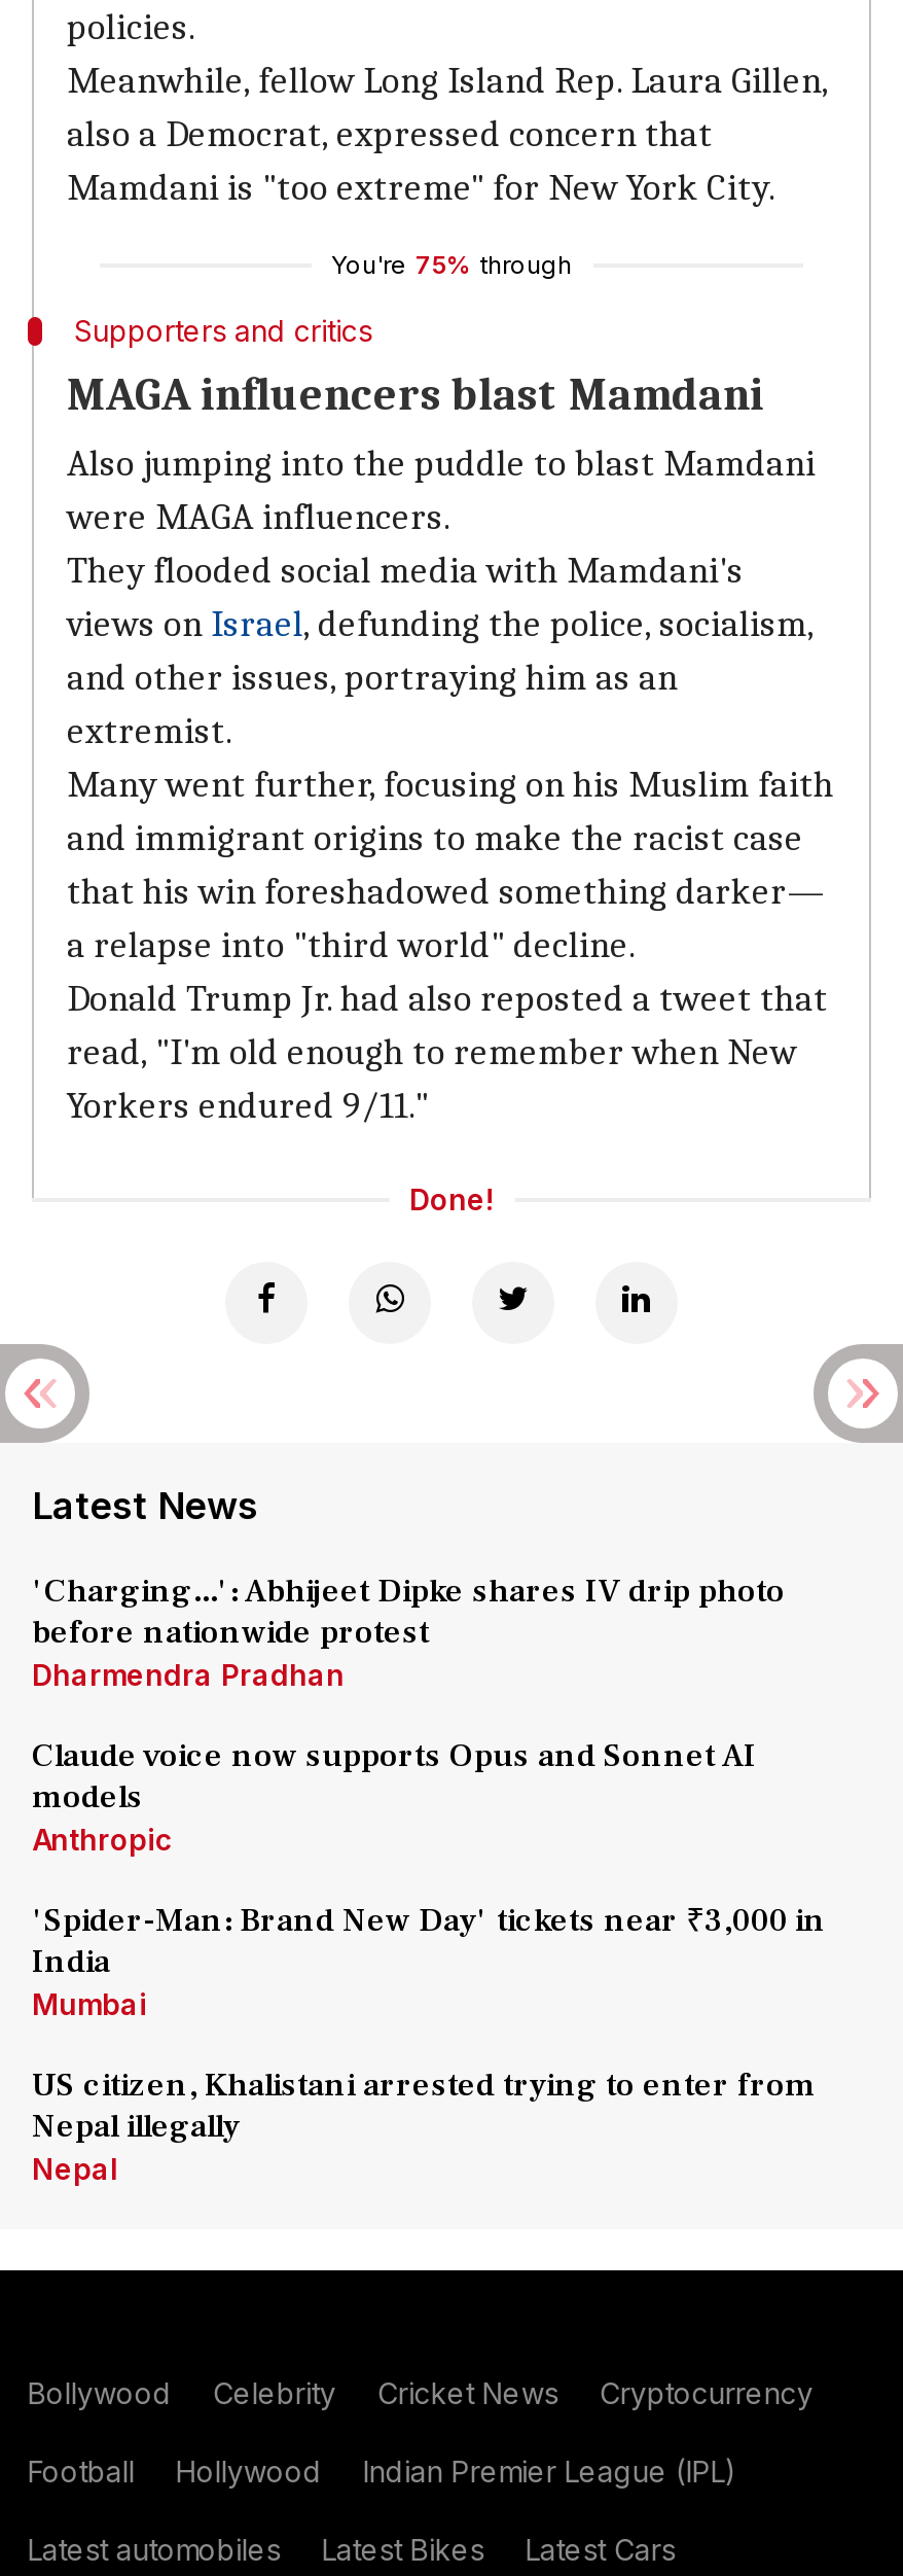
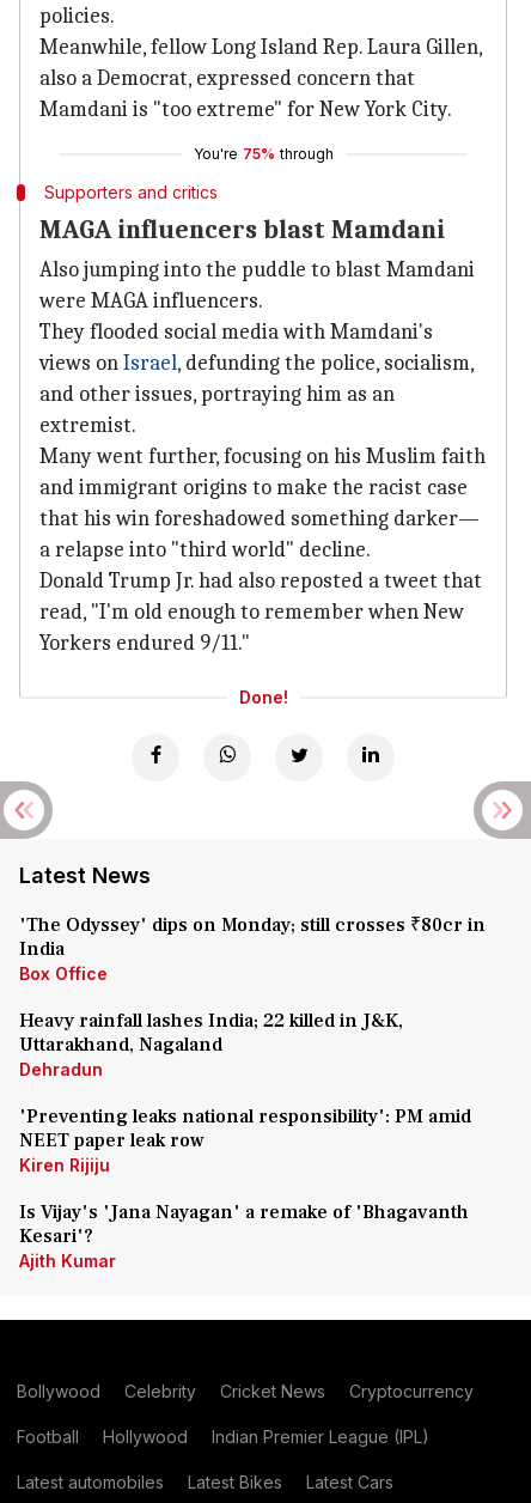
- 'Charging...': Abhijeet Dipke shares IV drip photo
- before nationwide protest
- Dharmendra Pradhan
- Claude voice now supports Opus and Sonnet AI
- models
- Anthropic
- 'Spider-Man: Brand New Day' tickets near ₹3,000 in
+ 'The Odyssey' dips on Monday; still crosses ₹80cr in

moved up: India

- Mumbai
- US citizen, Khalistani arrested trying to enter from
- Nepal illegally
- Nepal
+ Box Office
+ Heavy rainfall lashes India; 22 killed in J&K,
+ Uttarakhand, Nagaland
+ Dehradun
+ 'Preventing leaks national responsibility': PM amid
+ NEET paper leak row
+ Kiren Rijiju
+ Is Vijay's 'Jana Nayagan' a remake of 'Bhagavanth
+ Kesari'?
+ Ajith Kumar
